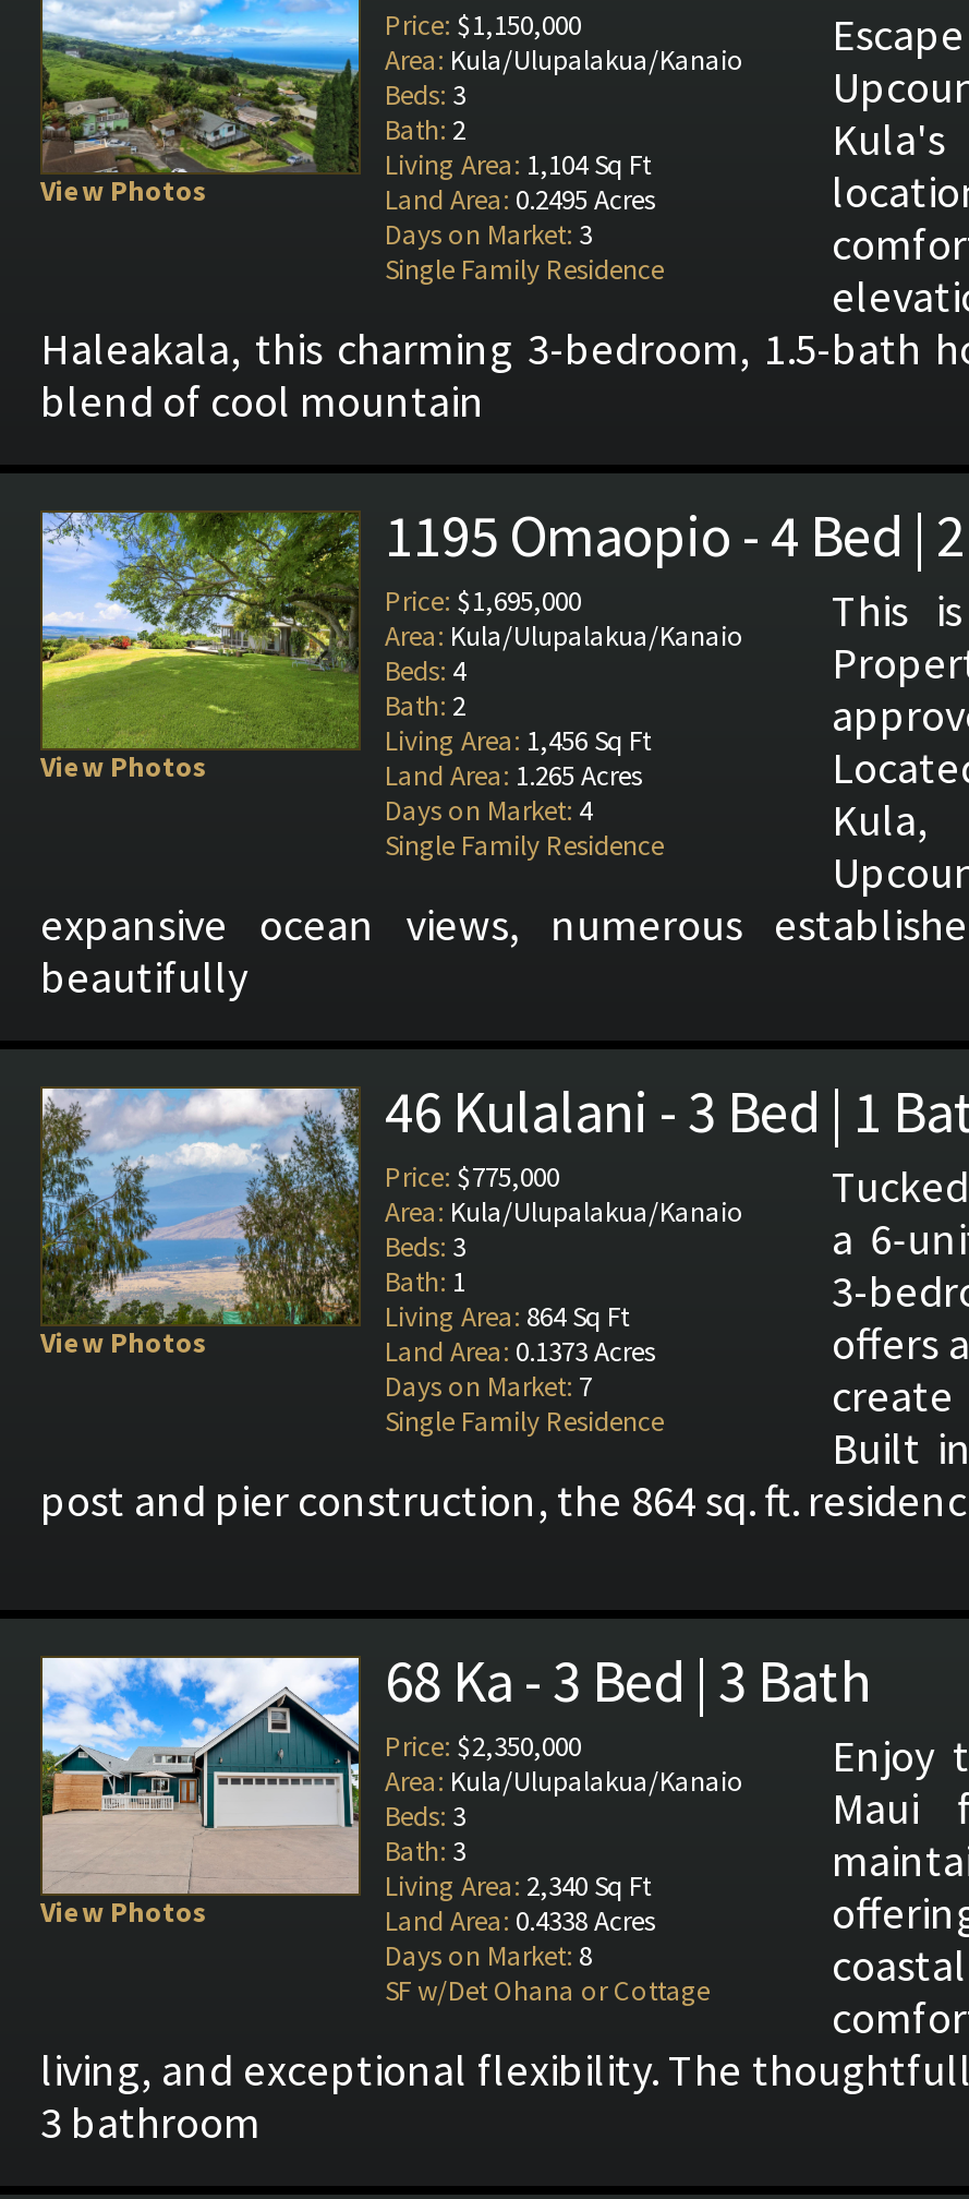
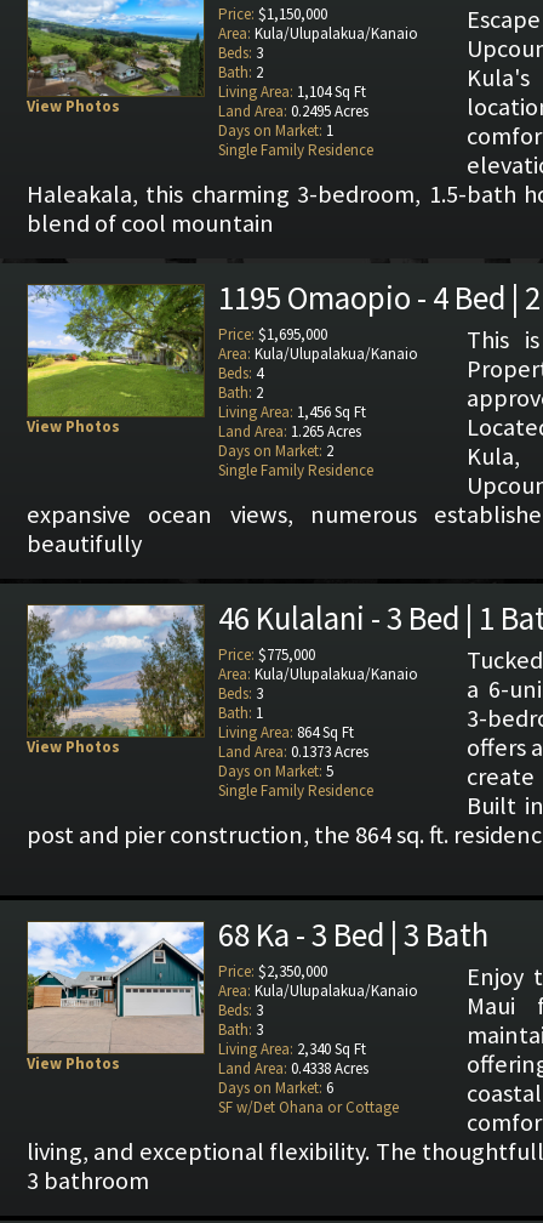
- Days on Market: 3
+ Days on Market: 1

- Days on Market: 4
+ Days on Market: 2

- Days on Market: 7
+ Days on Market: 5

- Days on Market: 8
+ Days on Market: 6
